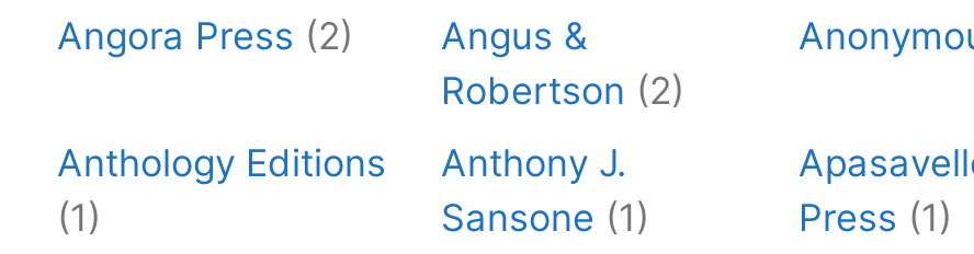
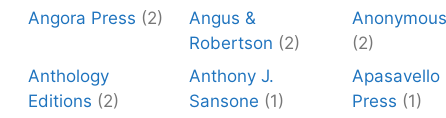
- Anthology Editions
- (1)
+ (2)
+ Anthology
+ Editions (2)
